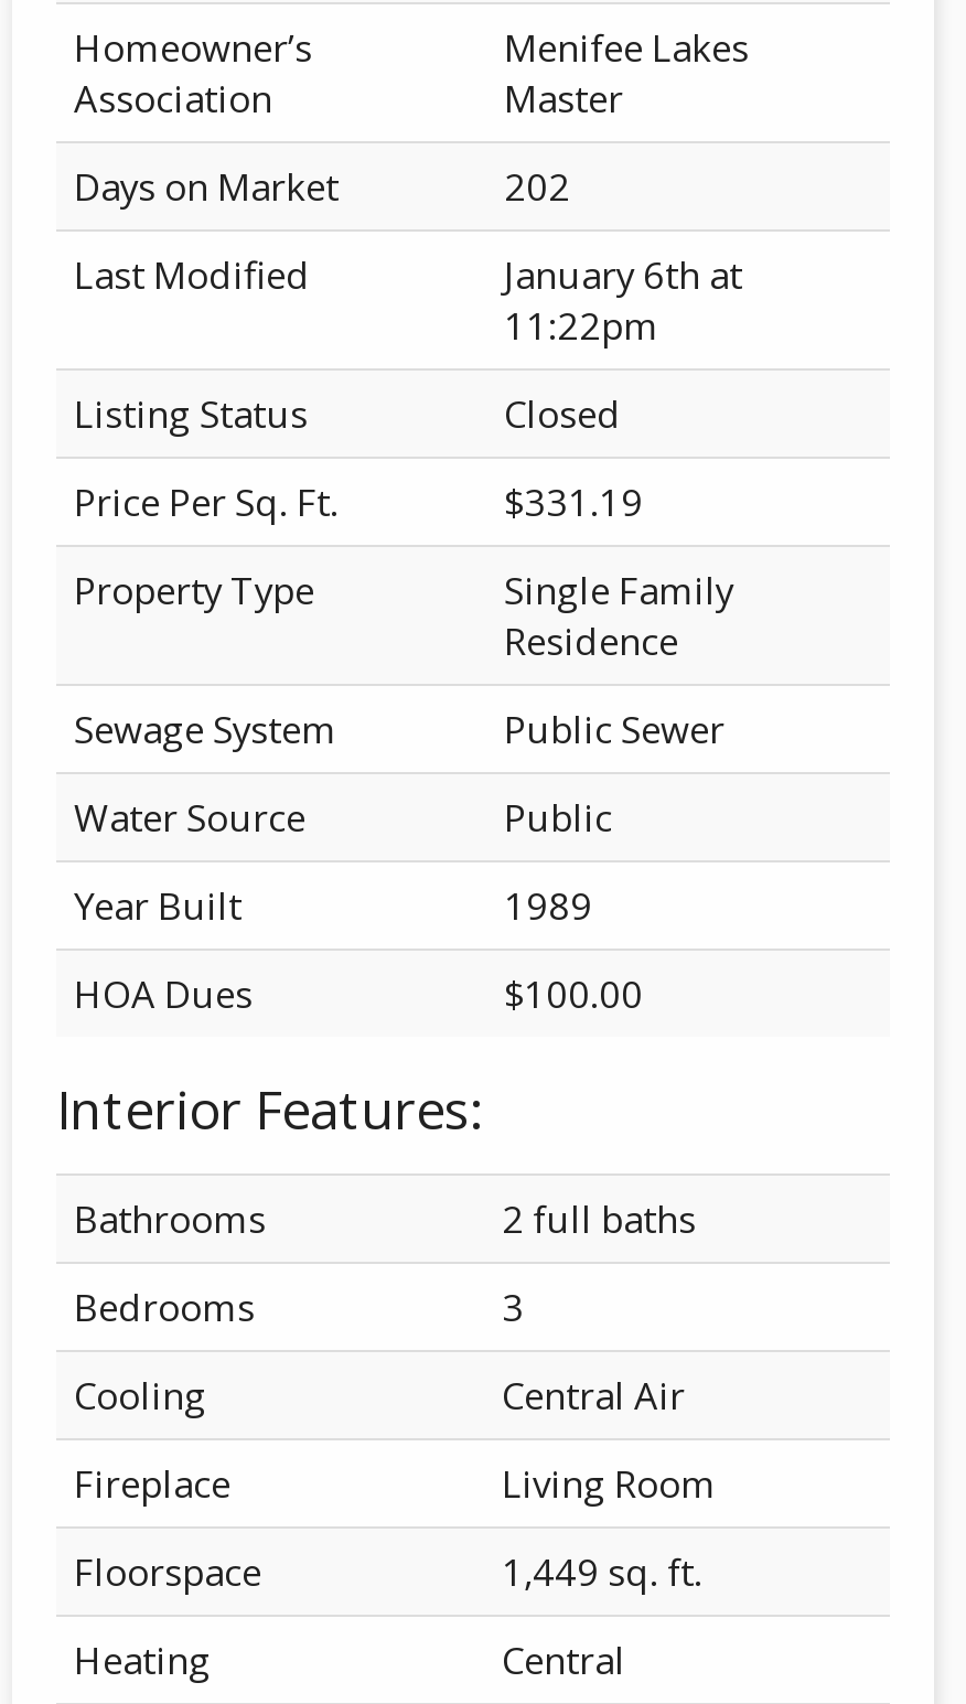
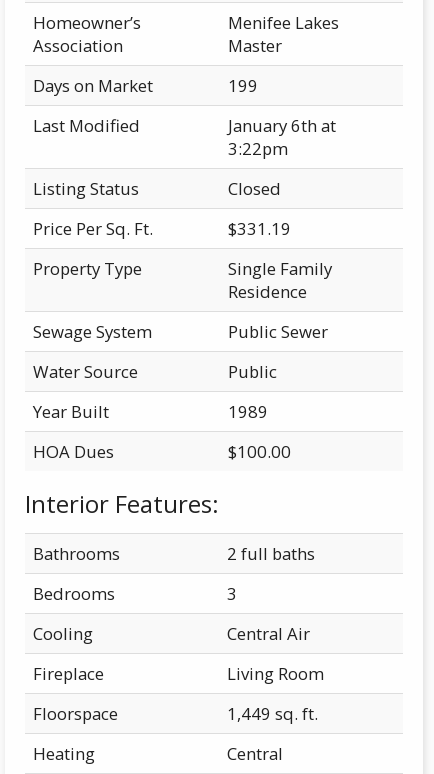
- 202
+ 199

- 11:22pm
+ 3:22pm
